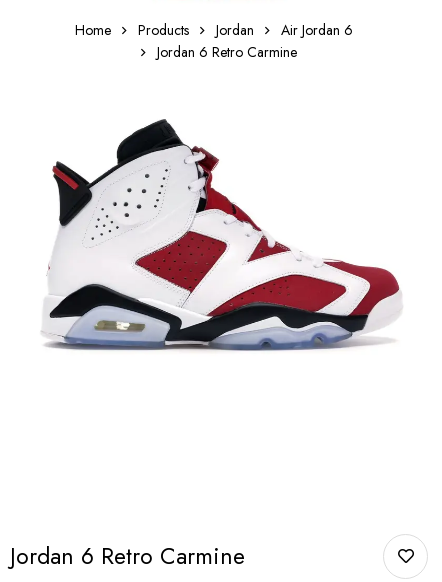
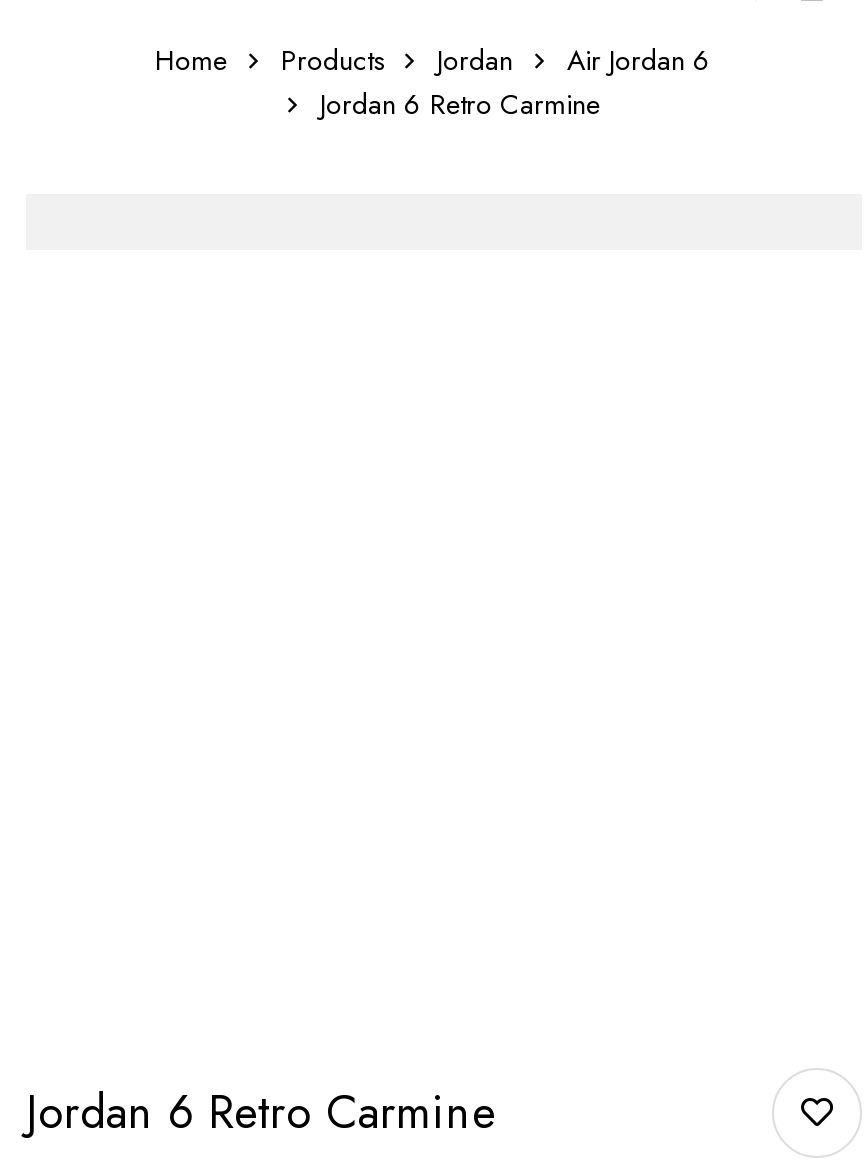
- [image]
